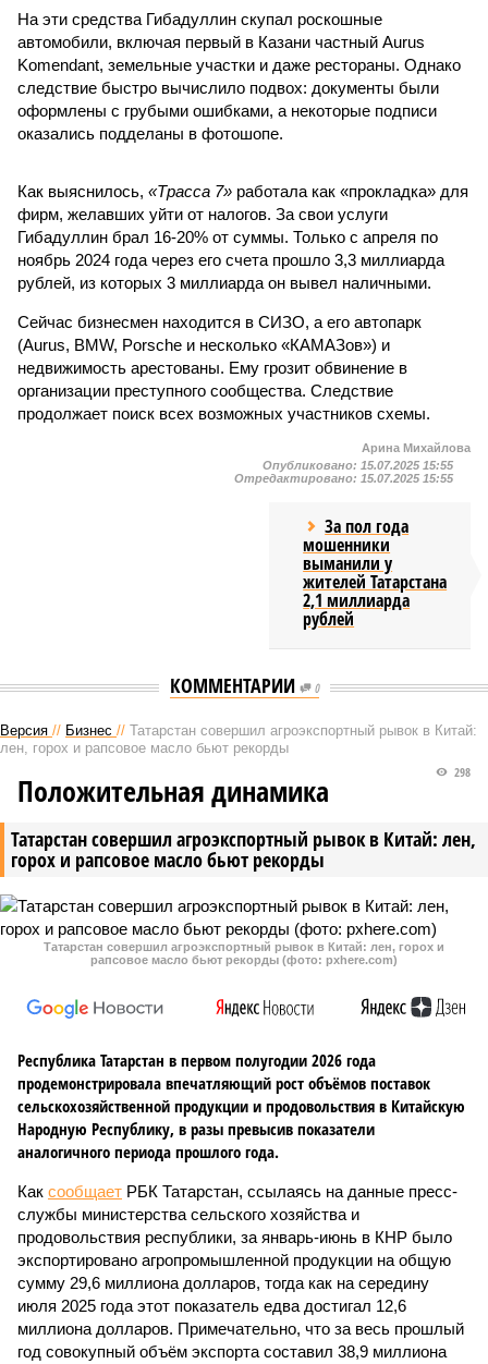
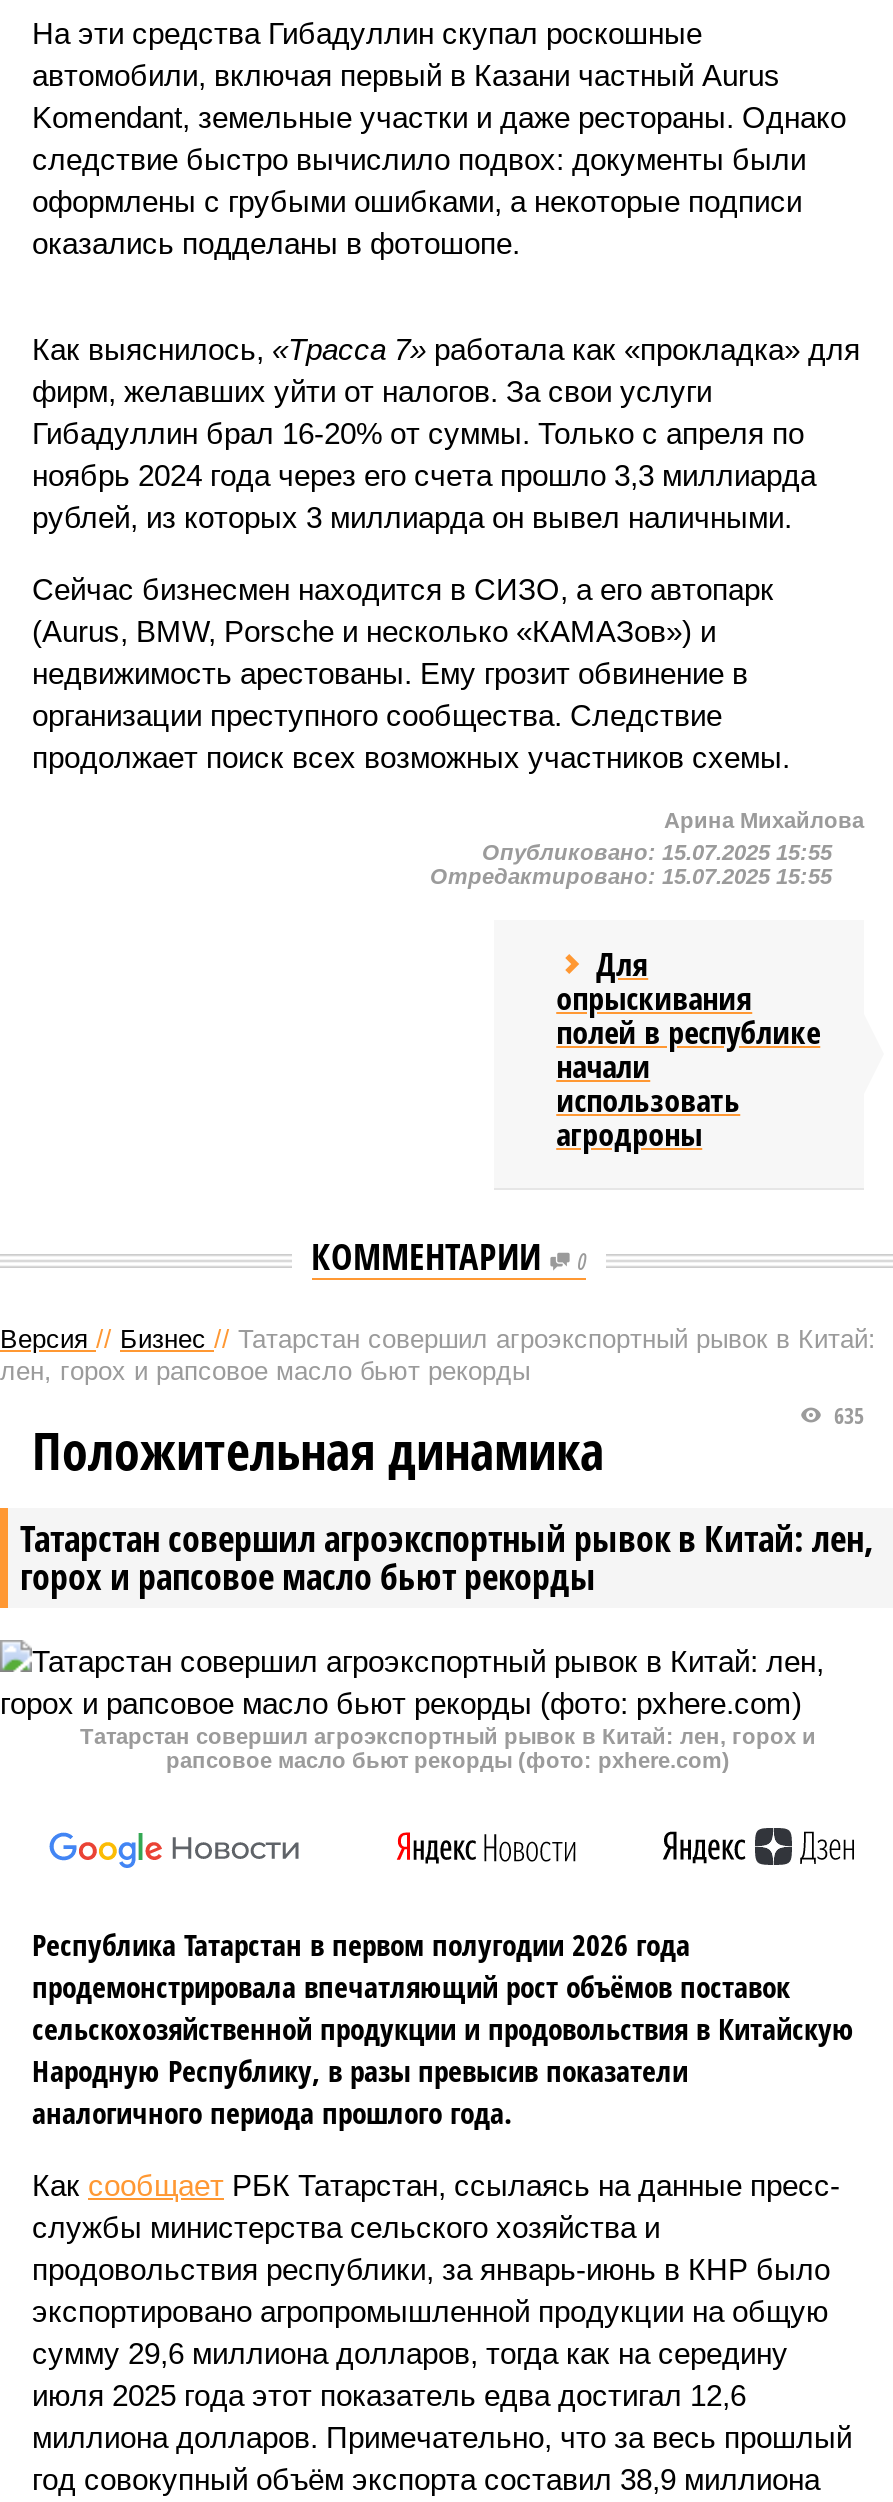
- За пол года
- мошенники
- выманили у
- жителей Татарстана
- 2,1 миллиарда
- рублей
+ Для
+ опрыскивания
+ полей в республике
+ начали
+ использовать
+ агродроны

- 298
+ 635
